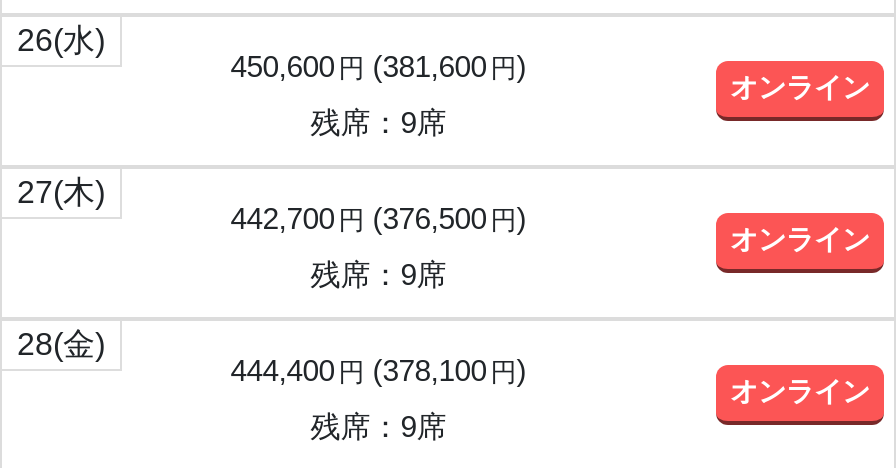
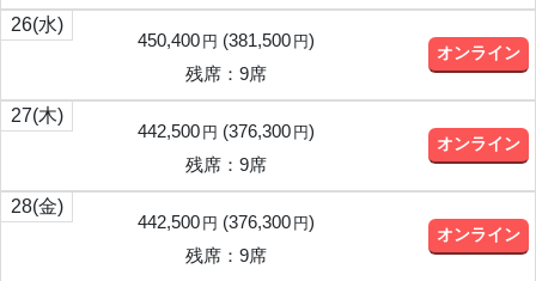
- 450,600 円 (381,600 円)
+ 450,400 円 (381,500 円)

- 442,700 円 (376,500 円)
+ 442,500 円 (376,300 円)

- 444,400 円 (378,100 円)
+ 442,500 円 (376,300 円)
